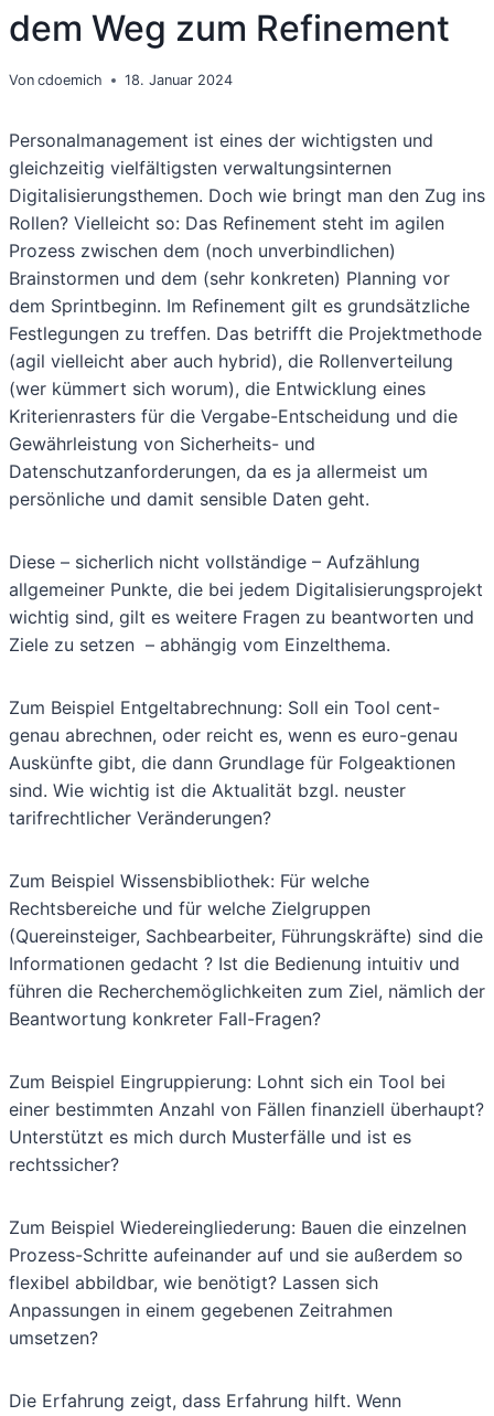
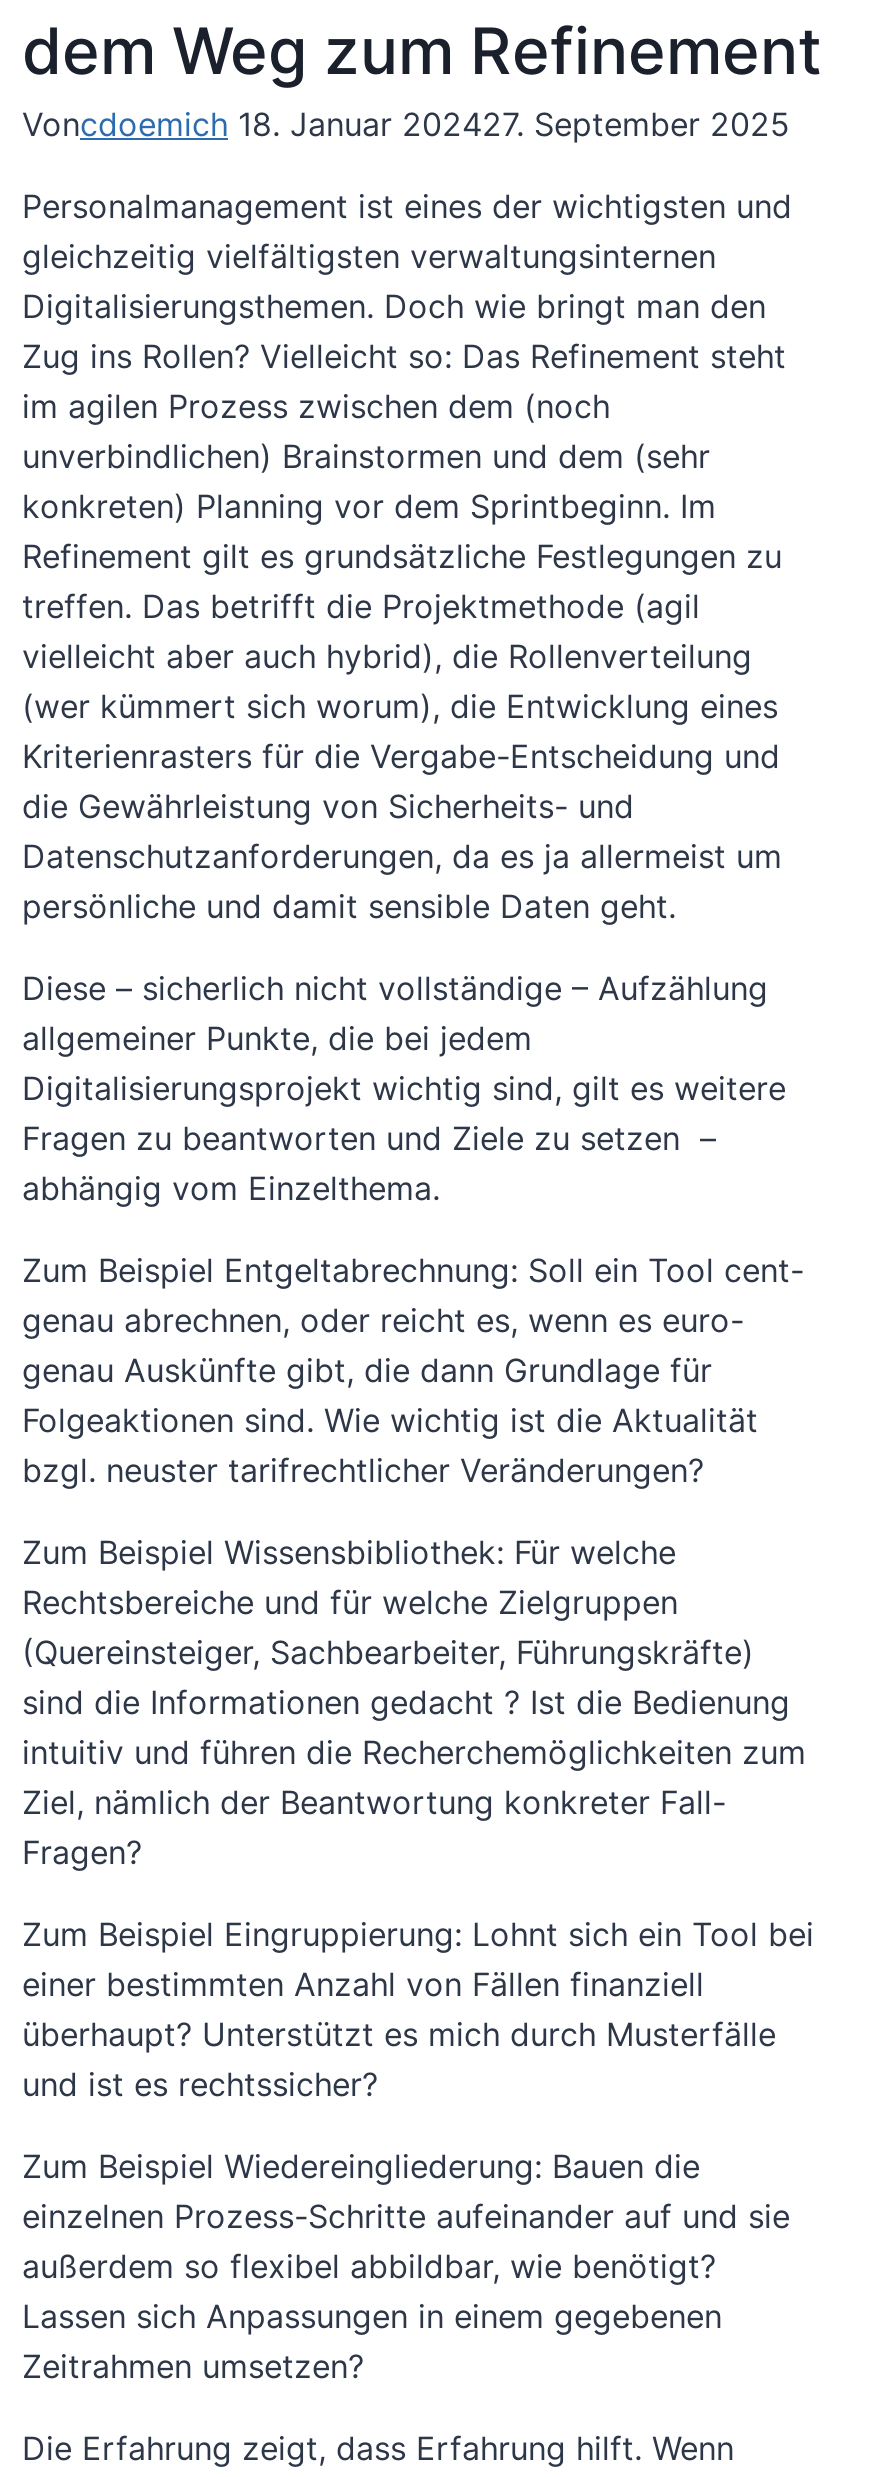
- Von cdoemich
- 18. Januar 2024
+ Voncdoemich 18. Januar 202427. September 2025
